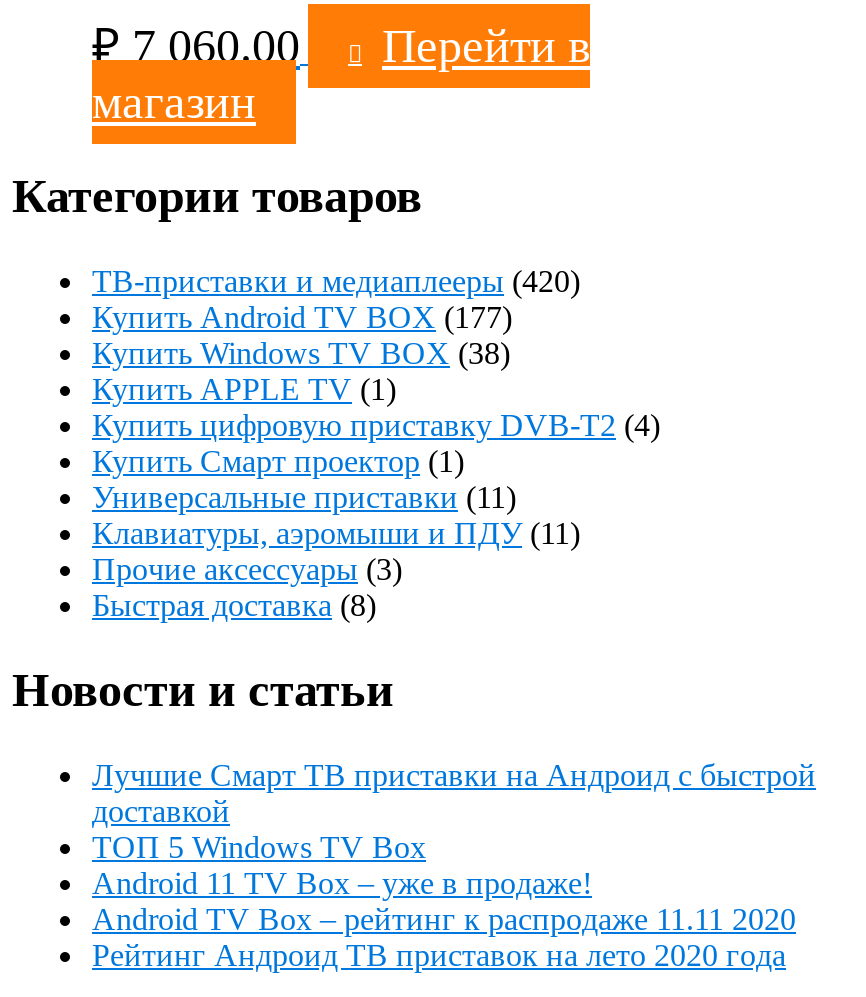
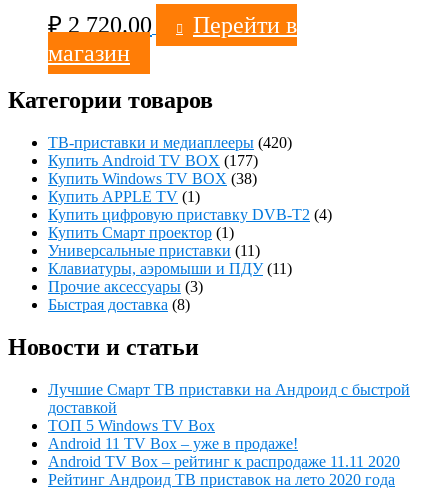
- ₽ 7 060.00 Перейти в
+ ₽ 2 720.00 Перейти в
